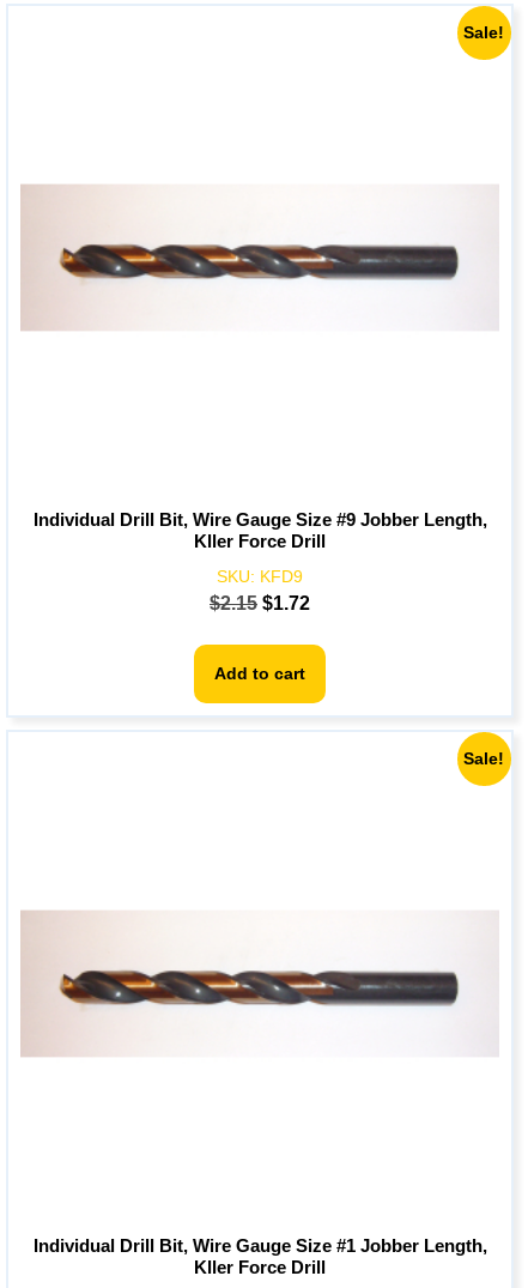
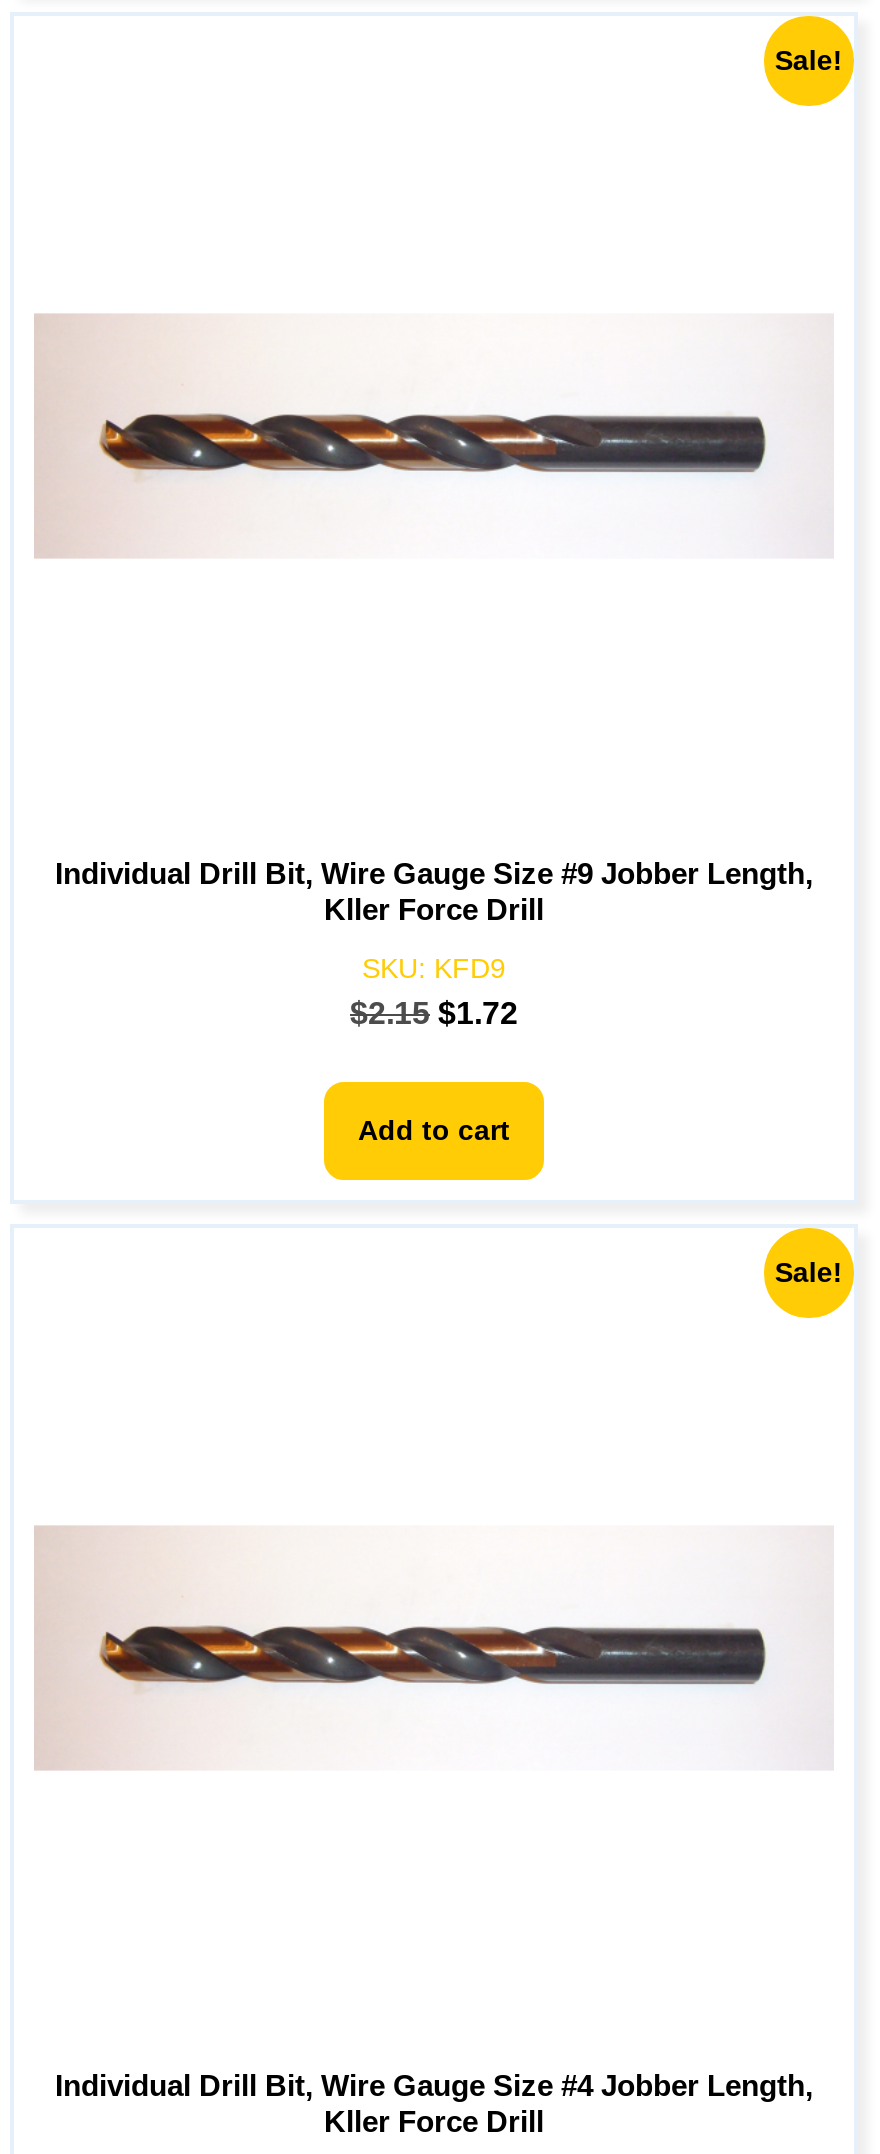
- Individual Drill Bit, Wire Gauge Size #1 Jobber Length,
+ Individual Drill Bit, Wire Gauge Size #4 Jobber Length,
